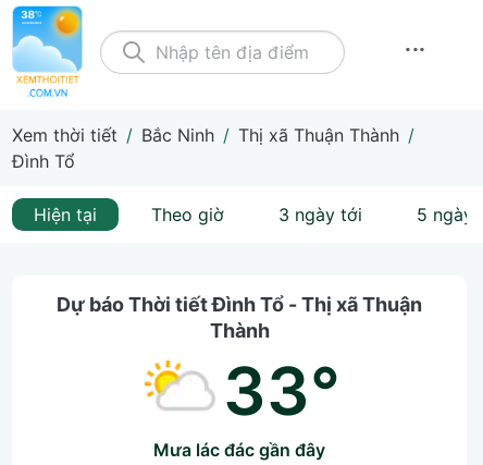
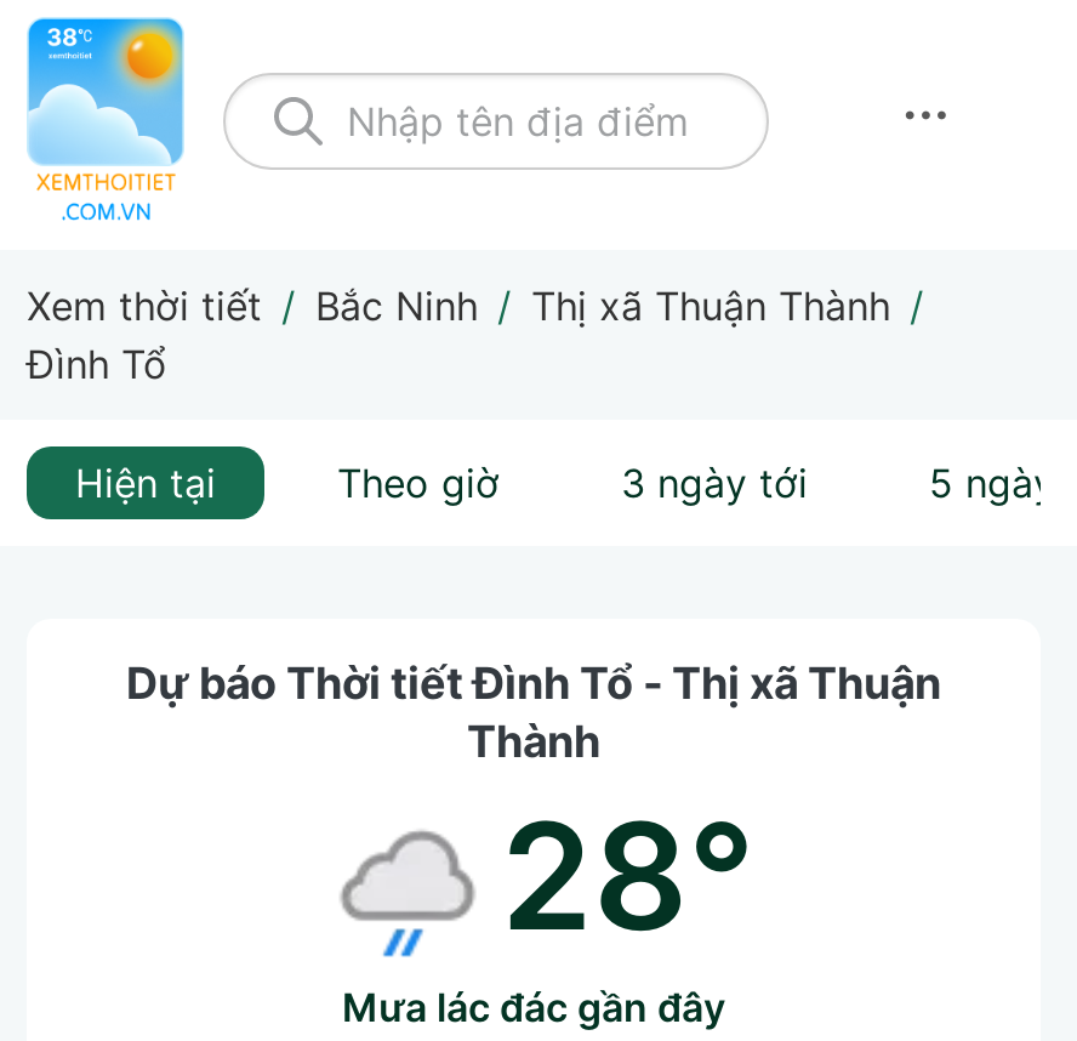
- [image]
- 33°
+ [image]
+ 28°
